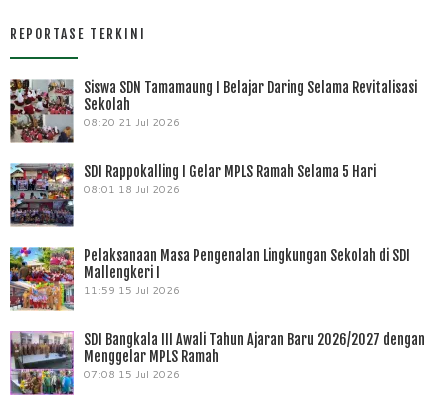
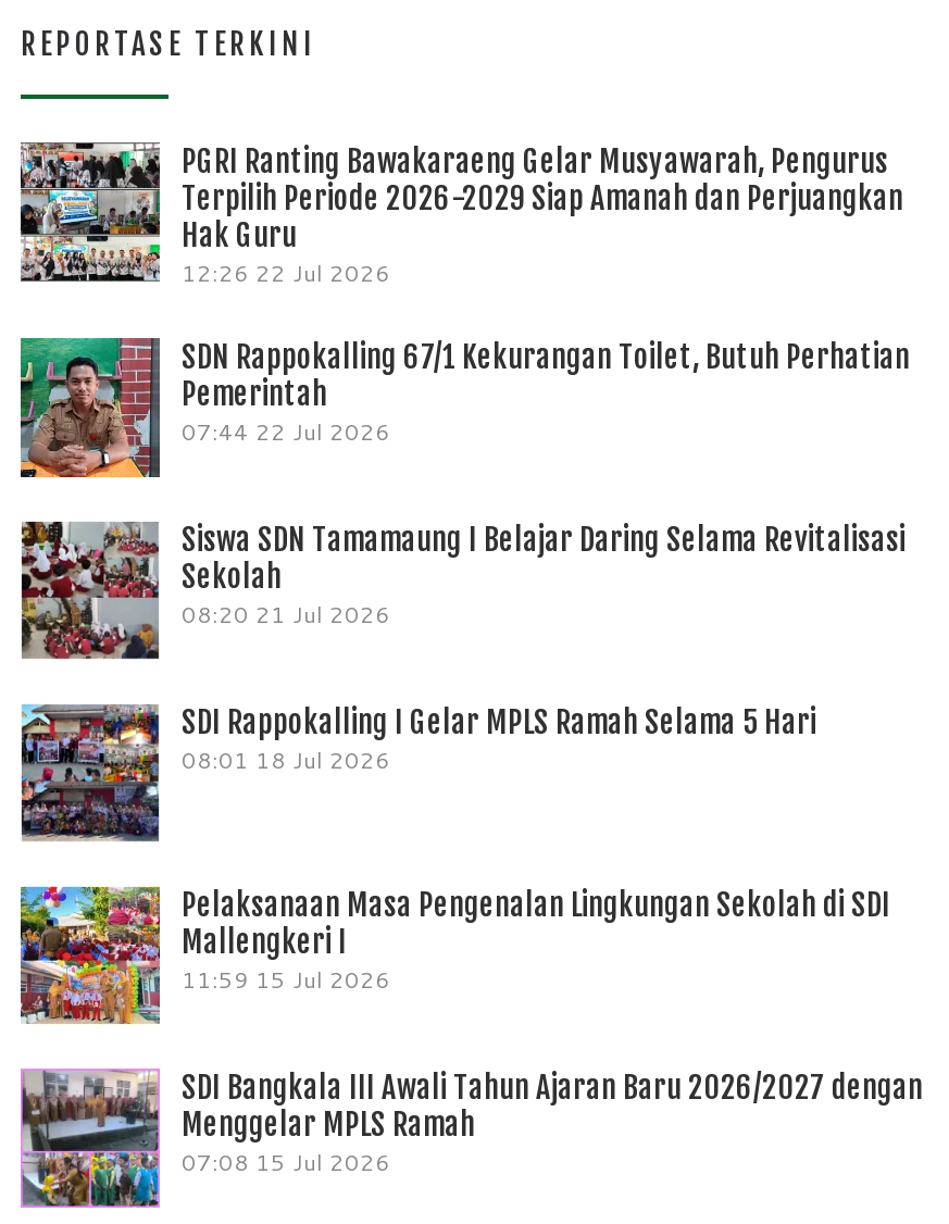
+ [image]
+ PGRI Ranting Bawakaraeng Gelar Musyawarah, Pengurus
+ Terpilih Periode 2026-2029 Siap Amanah dan Perjuangkan
+ Hak Guru
+ 12:26 22 Jul 2026
+ SDN Rappokalling 67/1 Kekurangan Toilet, Butuh Perhatian
+ Pemerintah
+ 07:44 22 Jul 2026

+ [image]
